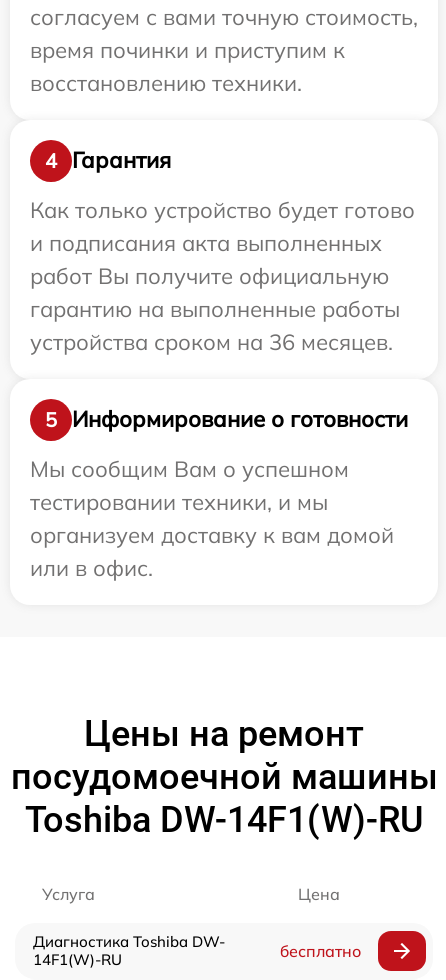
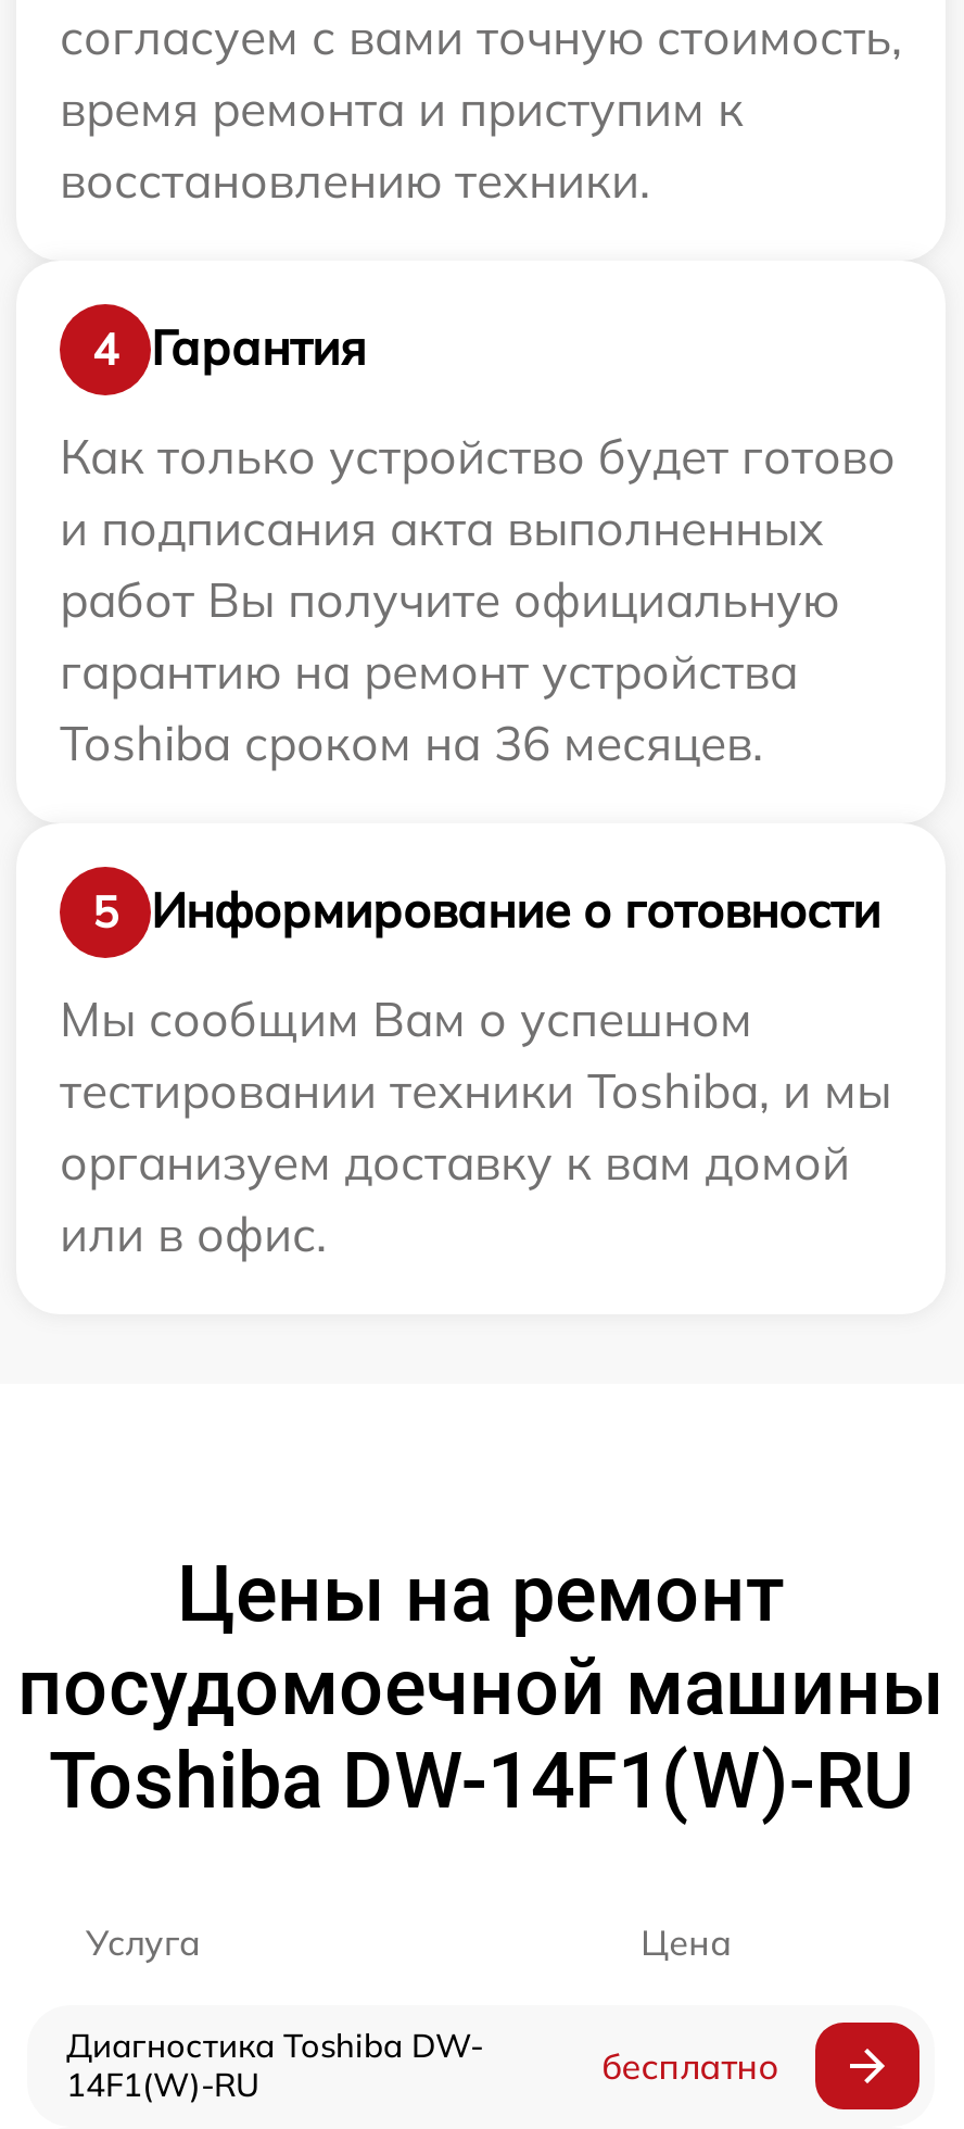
- время починки и приступим к
+ время ремонта и приступим к

- гарантию на выполненные работы
+ гарантию на ремонт устройства

- устройства сроком на 36 месяцев.
+ Toshiba сроком на 36 месяцев.

- тестировании техники, и мы
+ тестировании техники Toshiba, и мы
